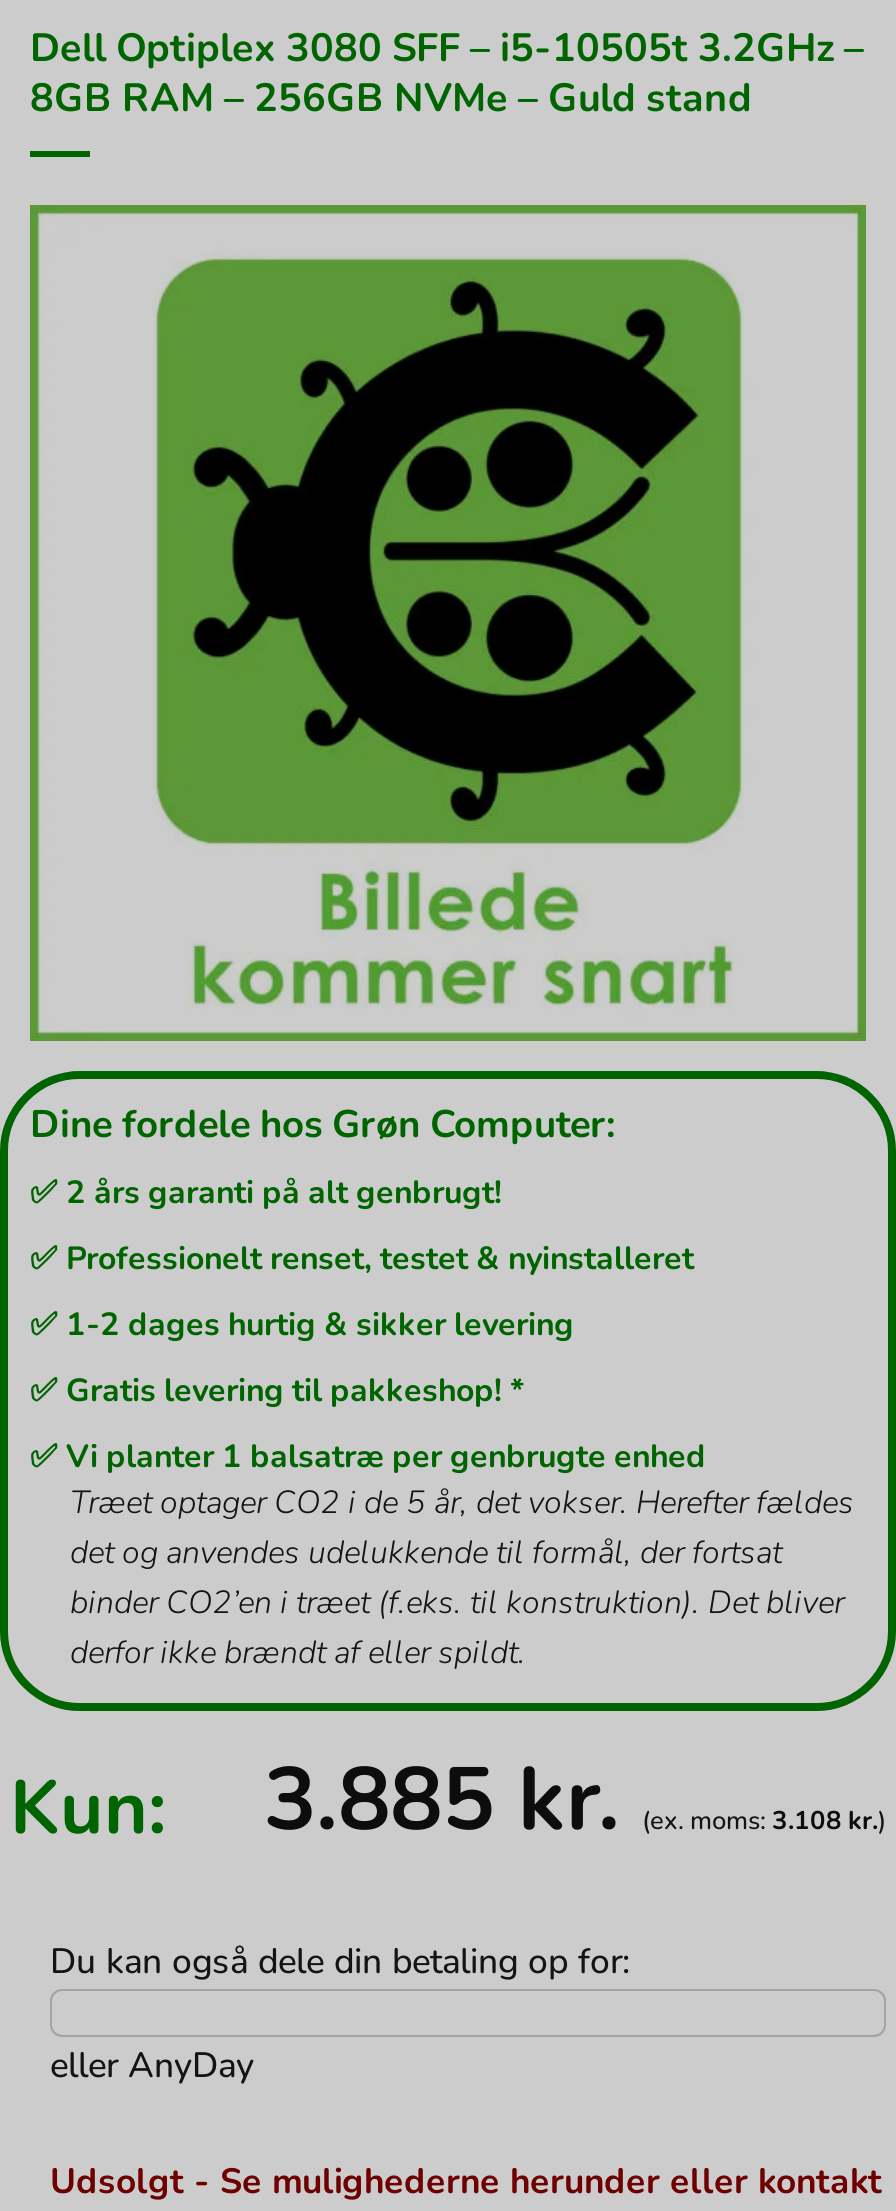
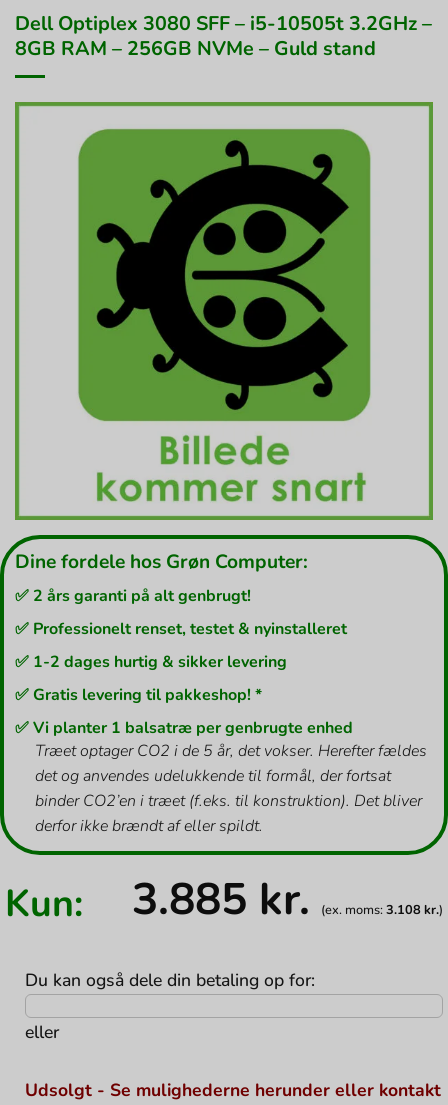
- eller AnyDay
+ eller
